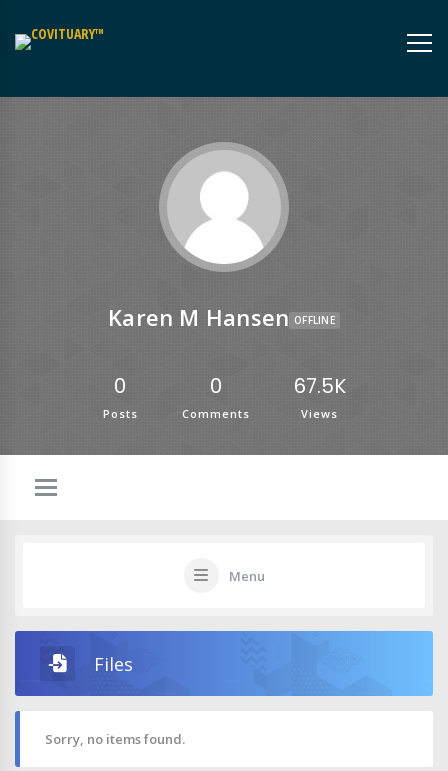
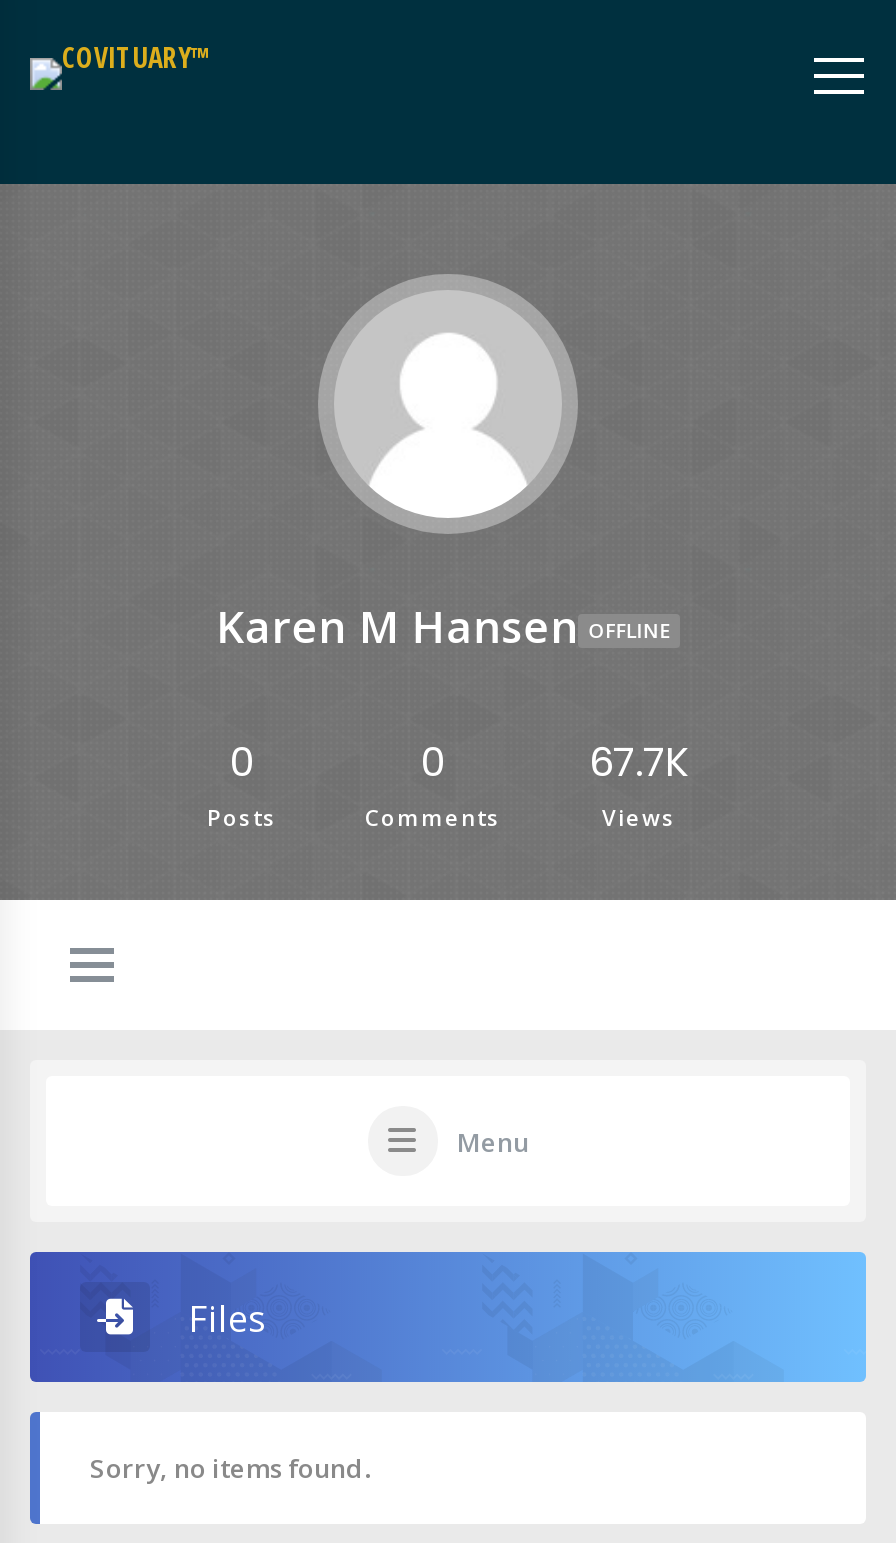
- 67.5K
+ 67.7K
